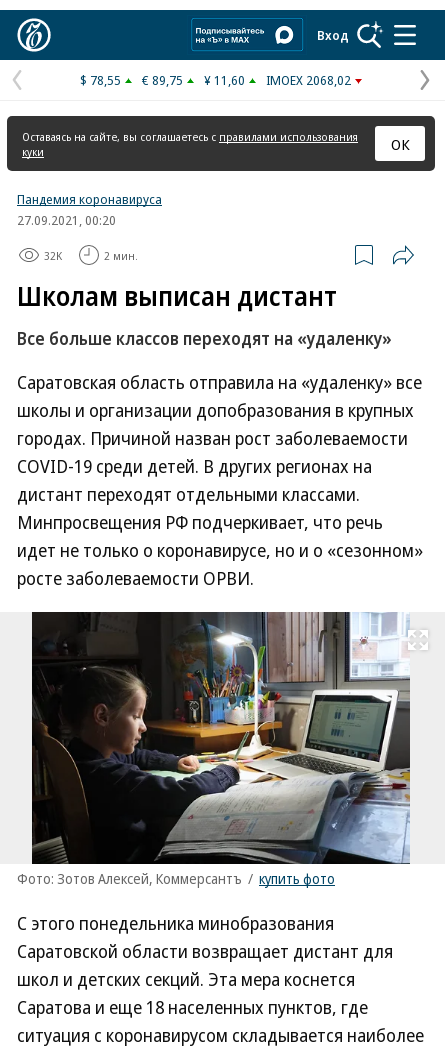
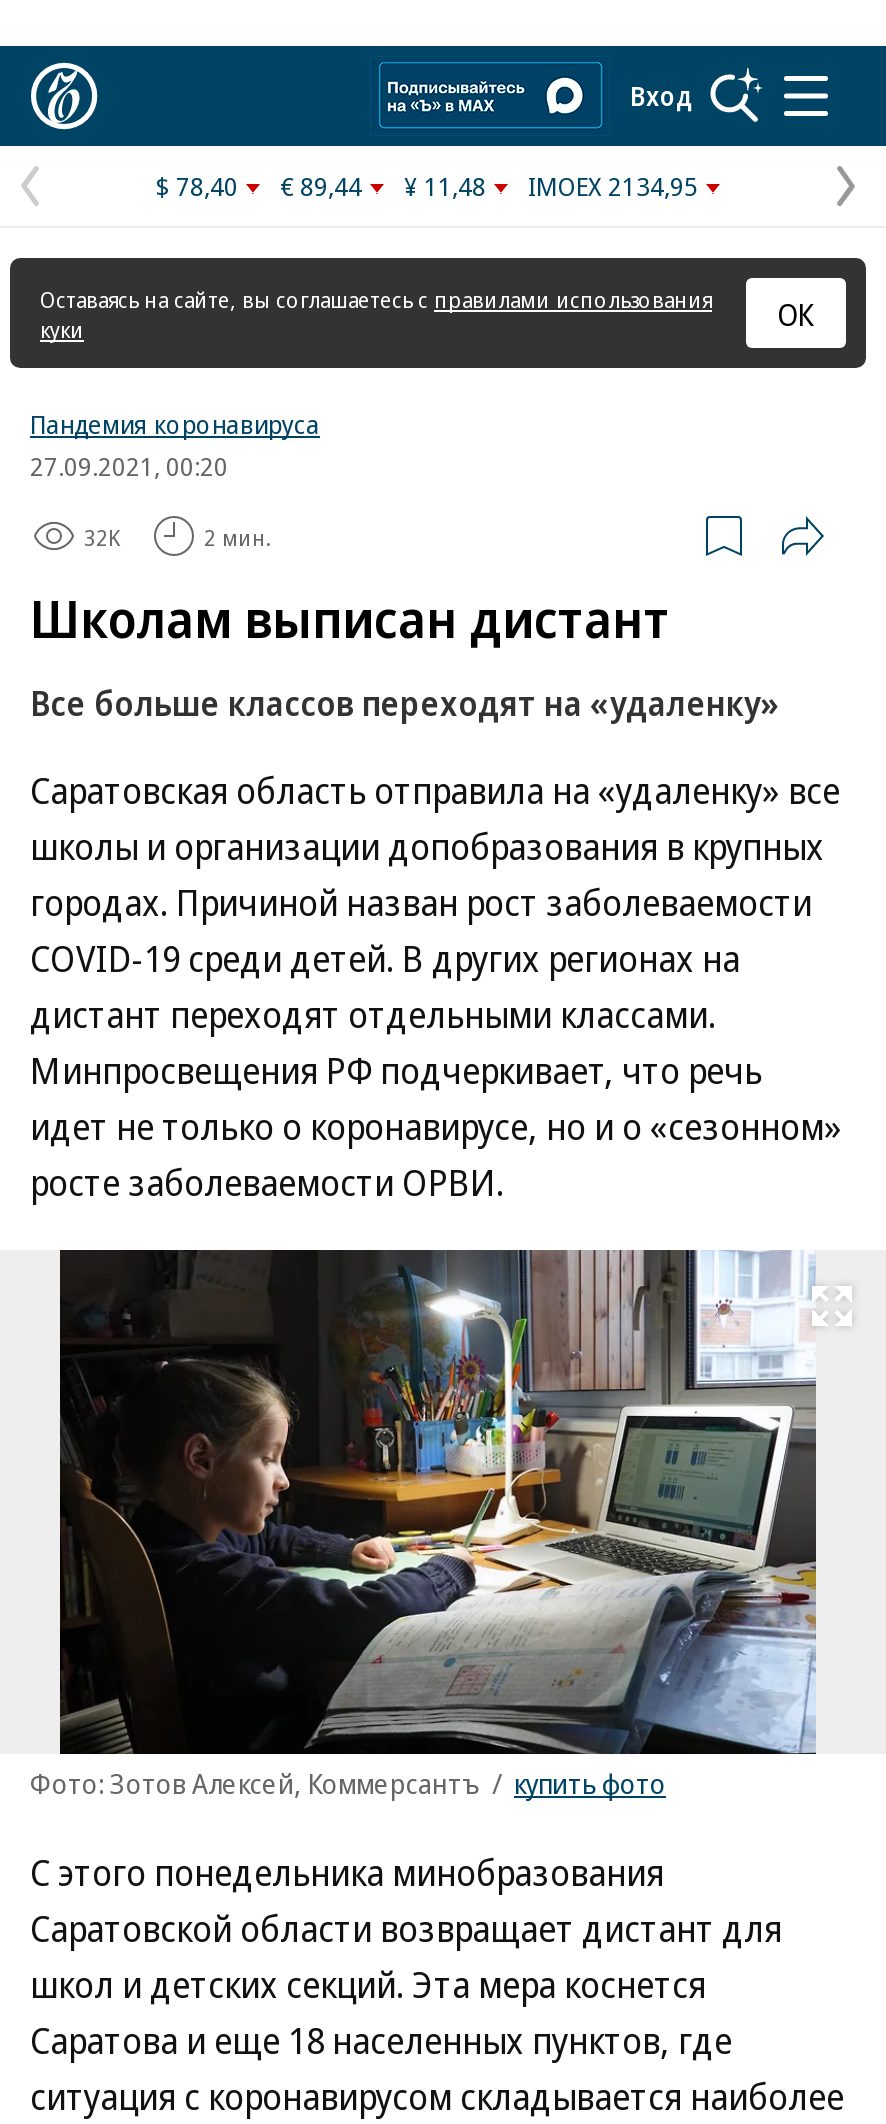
- $ 78,55
+ $ 78,40

- € 89,75
+ € 89,44

- ¥ 11,60
+ ¥ 11,48

- IMOEX 2068,02
+ IMOEX 2134,95
